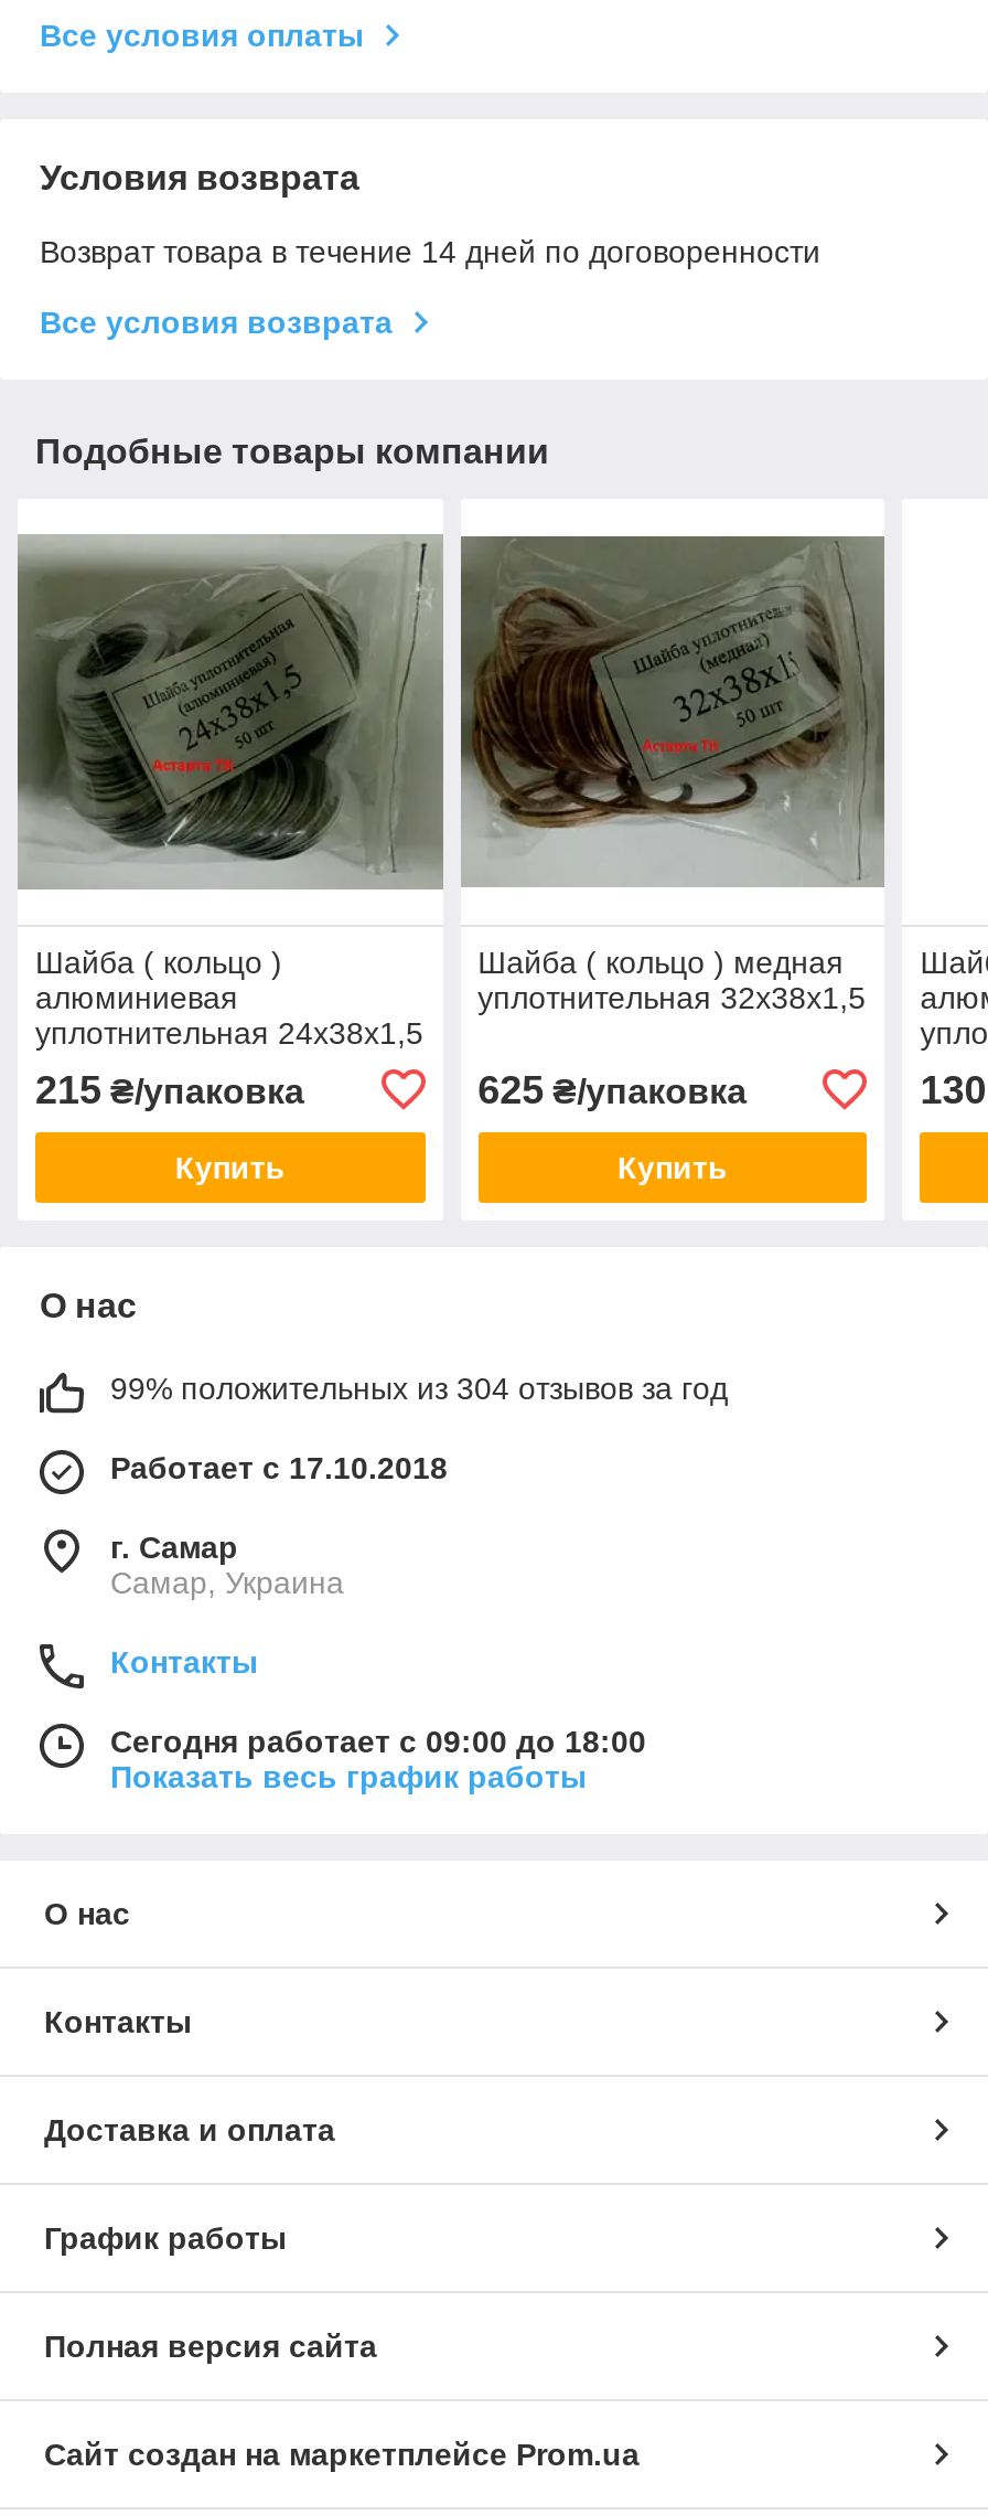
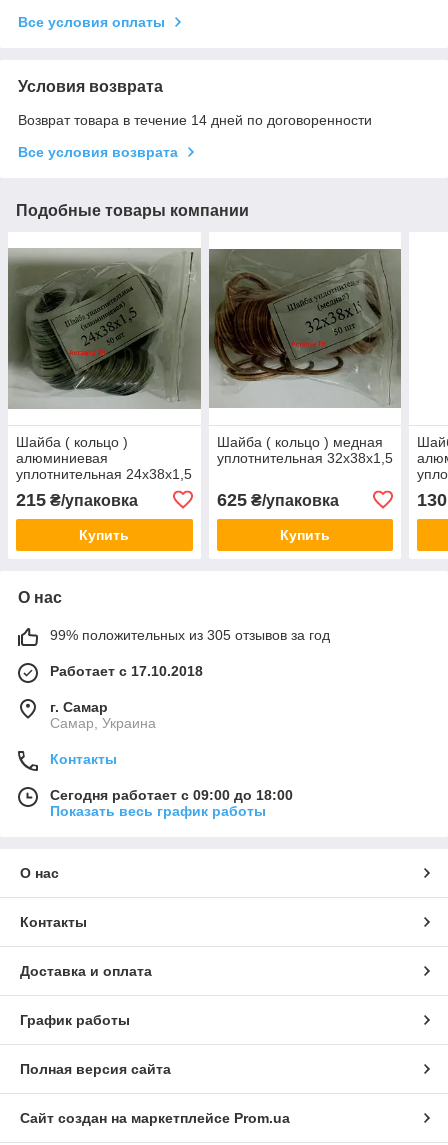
- 99% положительных из 304 отзывов за год
+ 99% положительных из 305 отзывов за год
